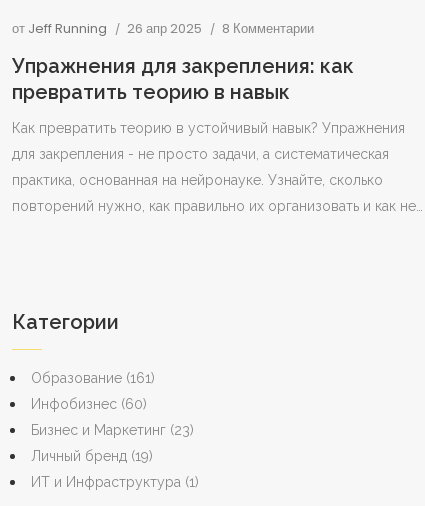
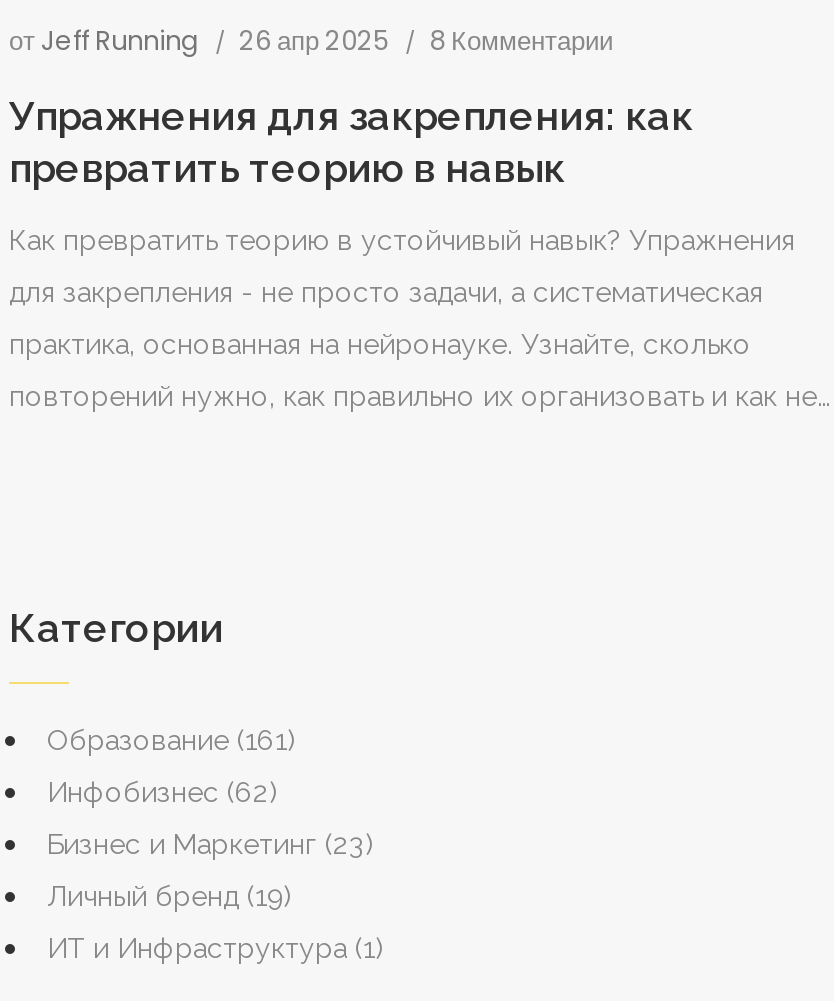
- Инфобизнес (60)
+ Инфобизнес (62)
